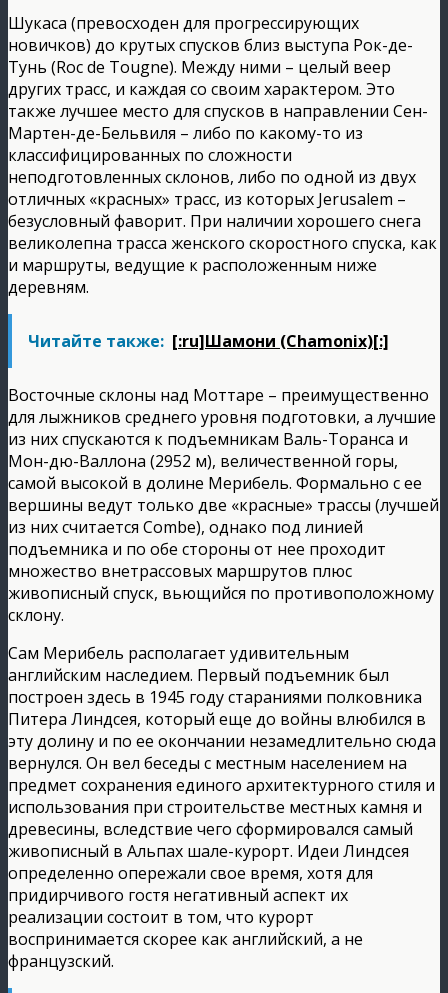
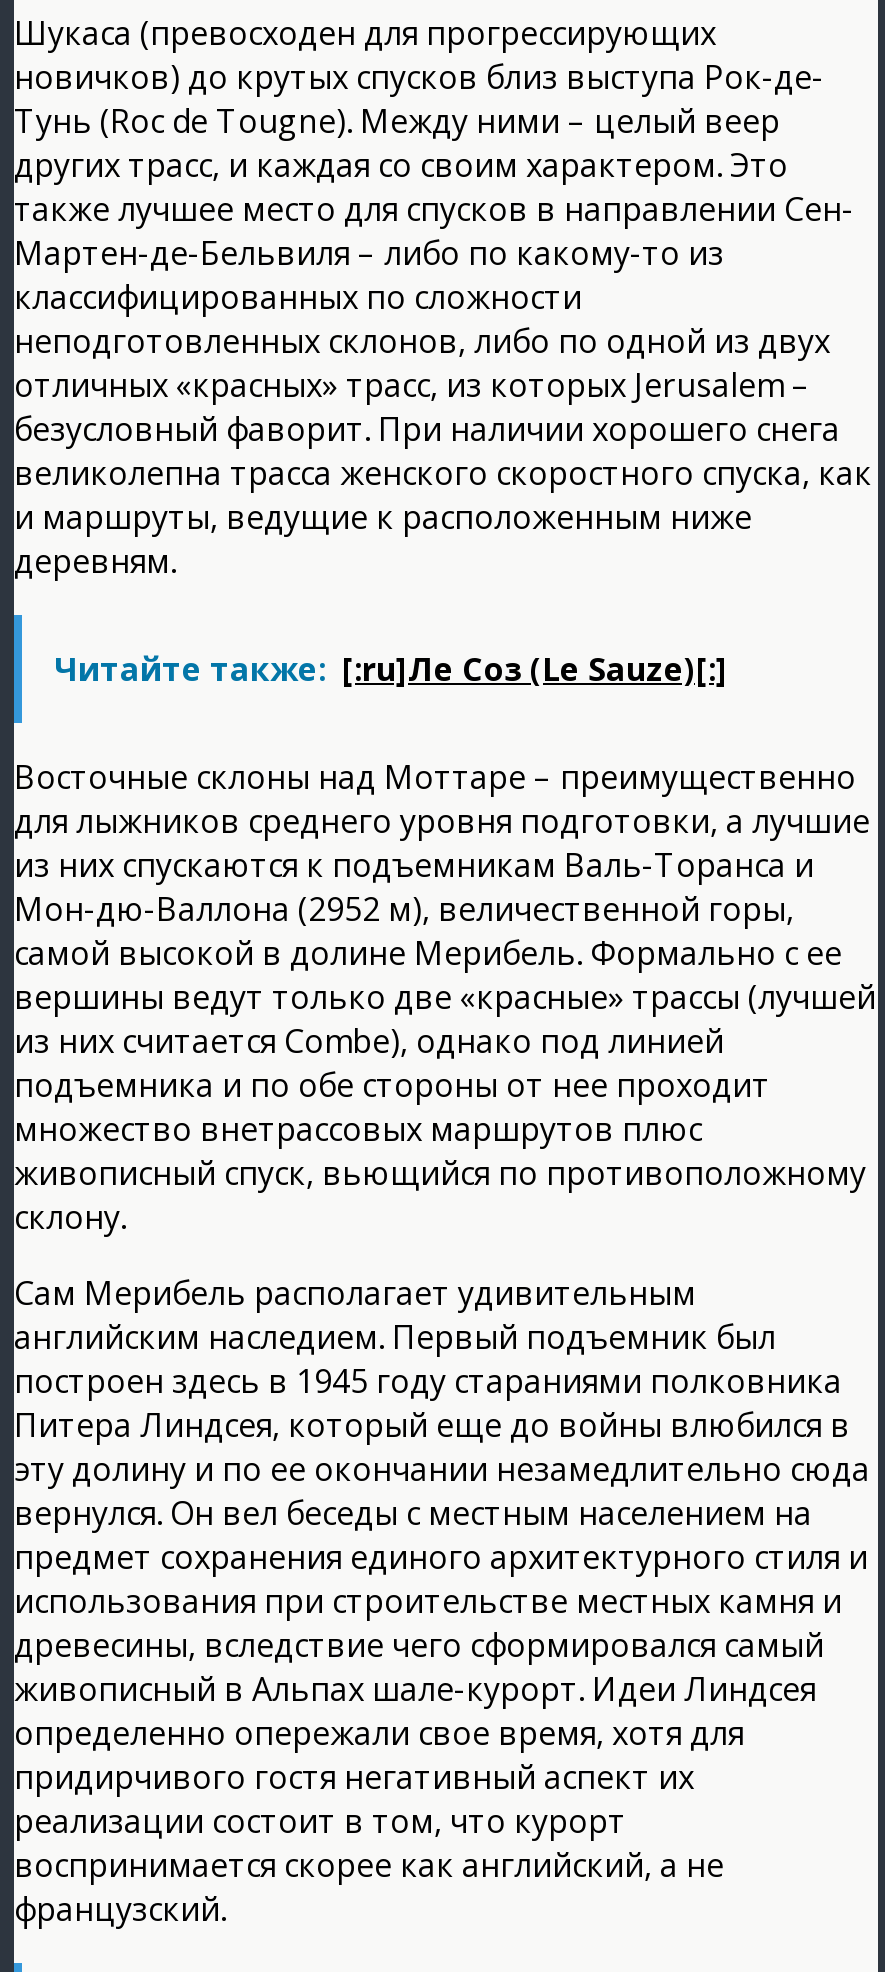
- Читайте также: [:ru]Шамони (Chamonix)[:]
+ Читайте также: [:ru]Ле Соз (Le Sauze)[:]
